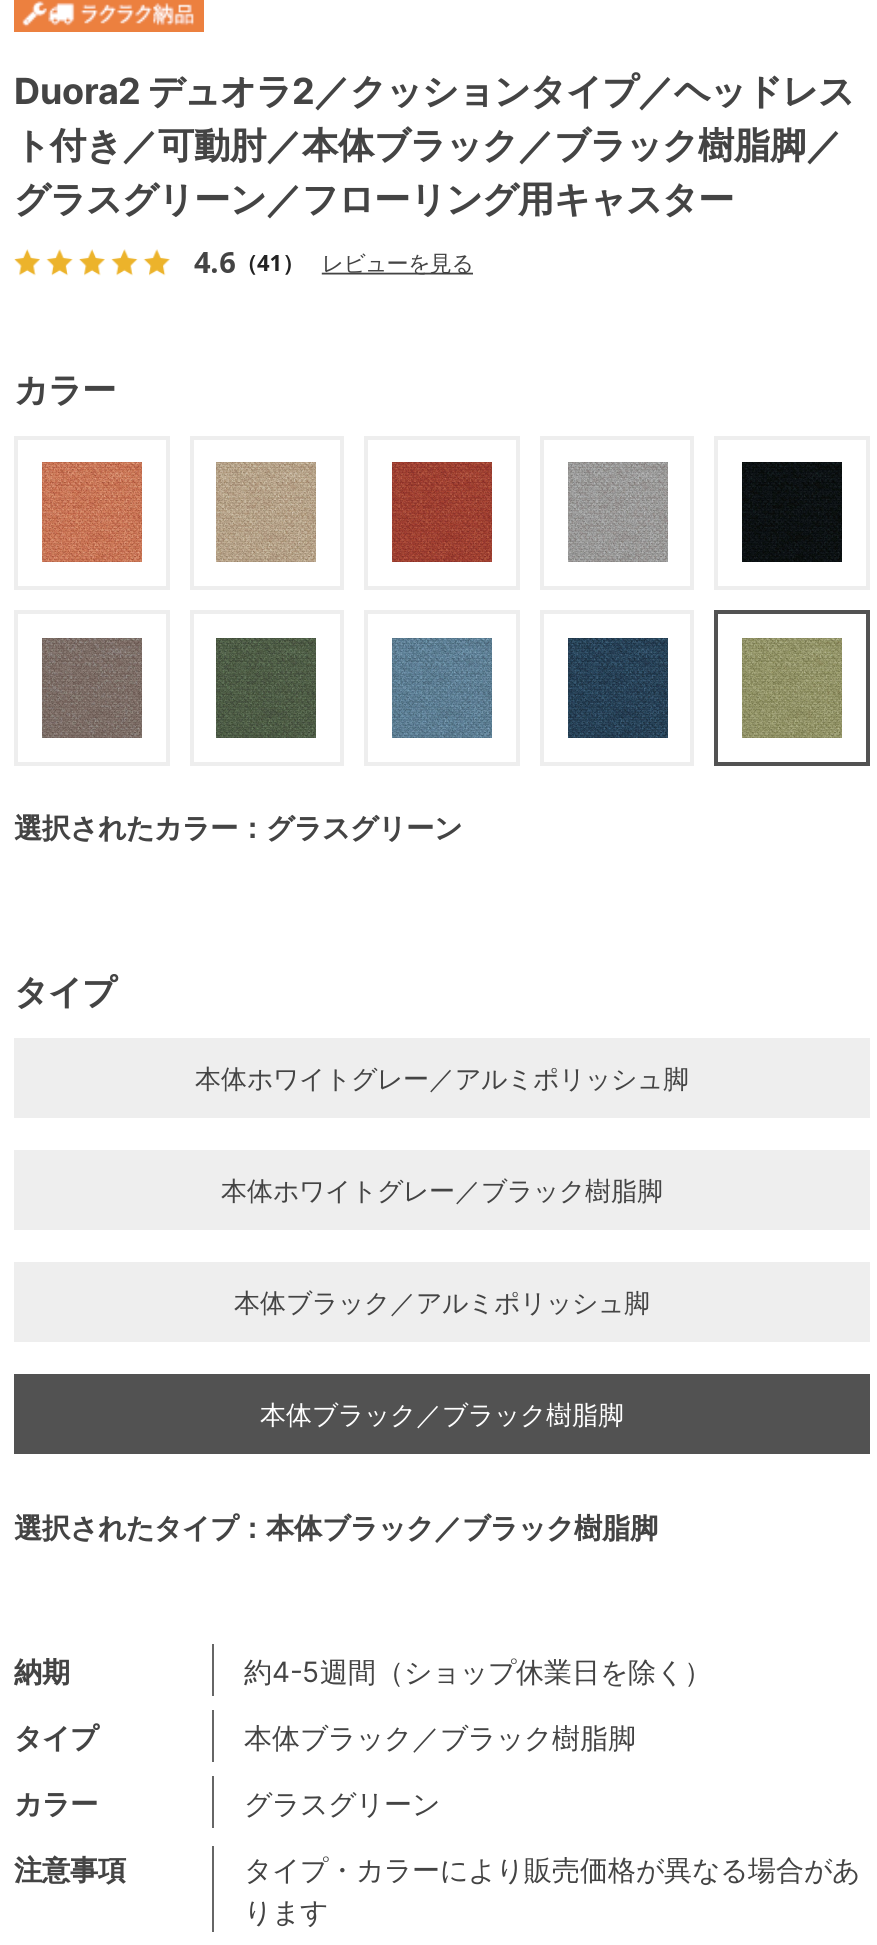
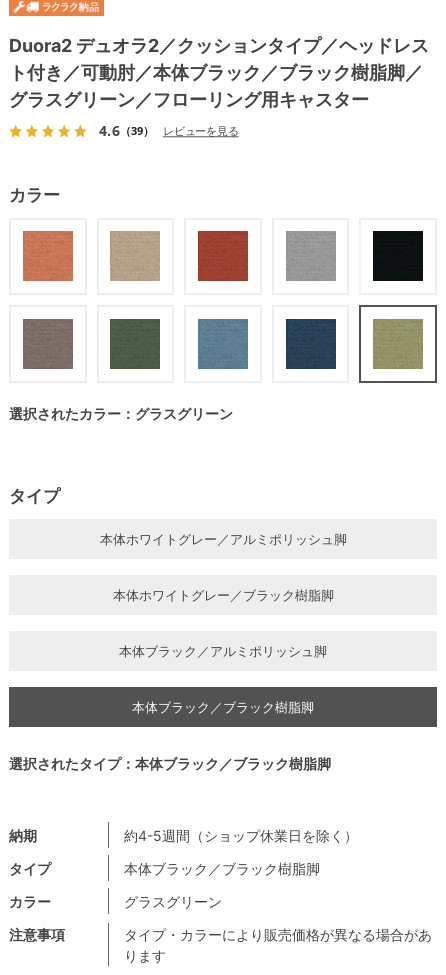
- 4.6（41） レビューを見る
+ 4.6（39） レビューを見る
